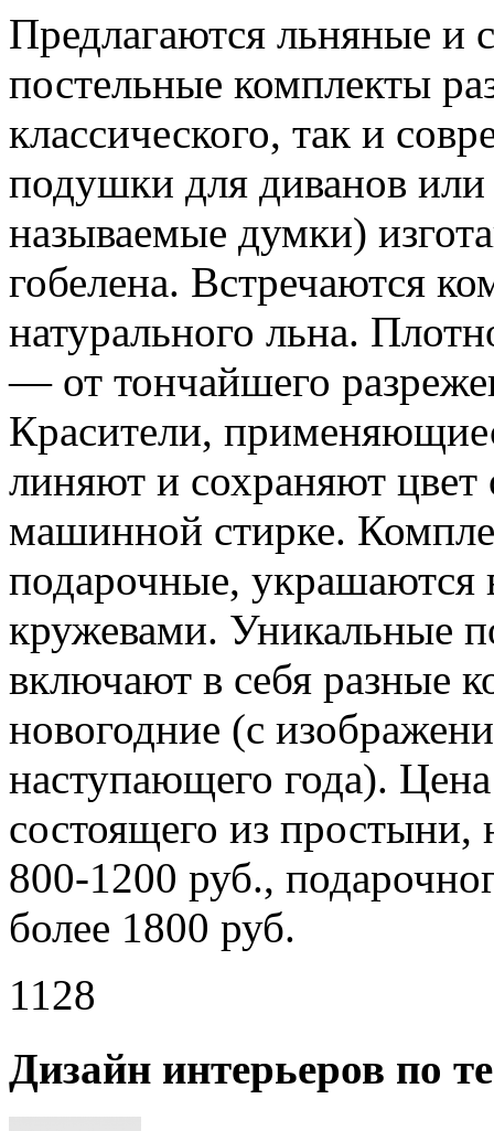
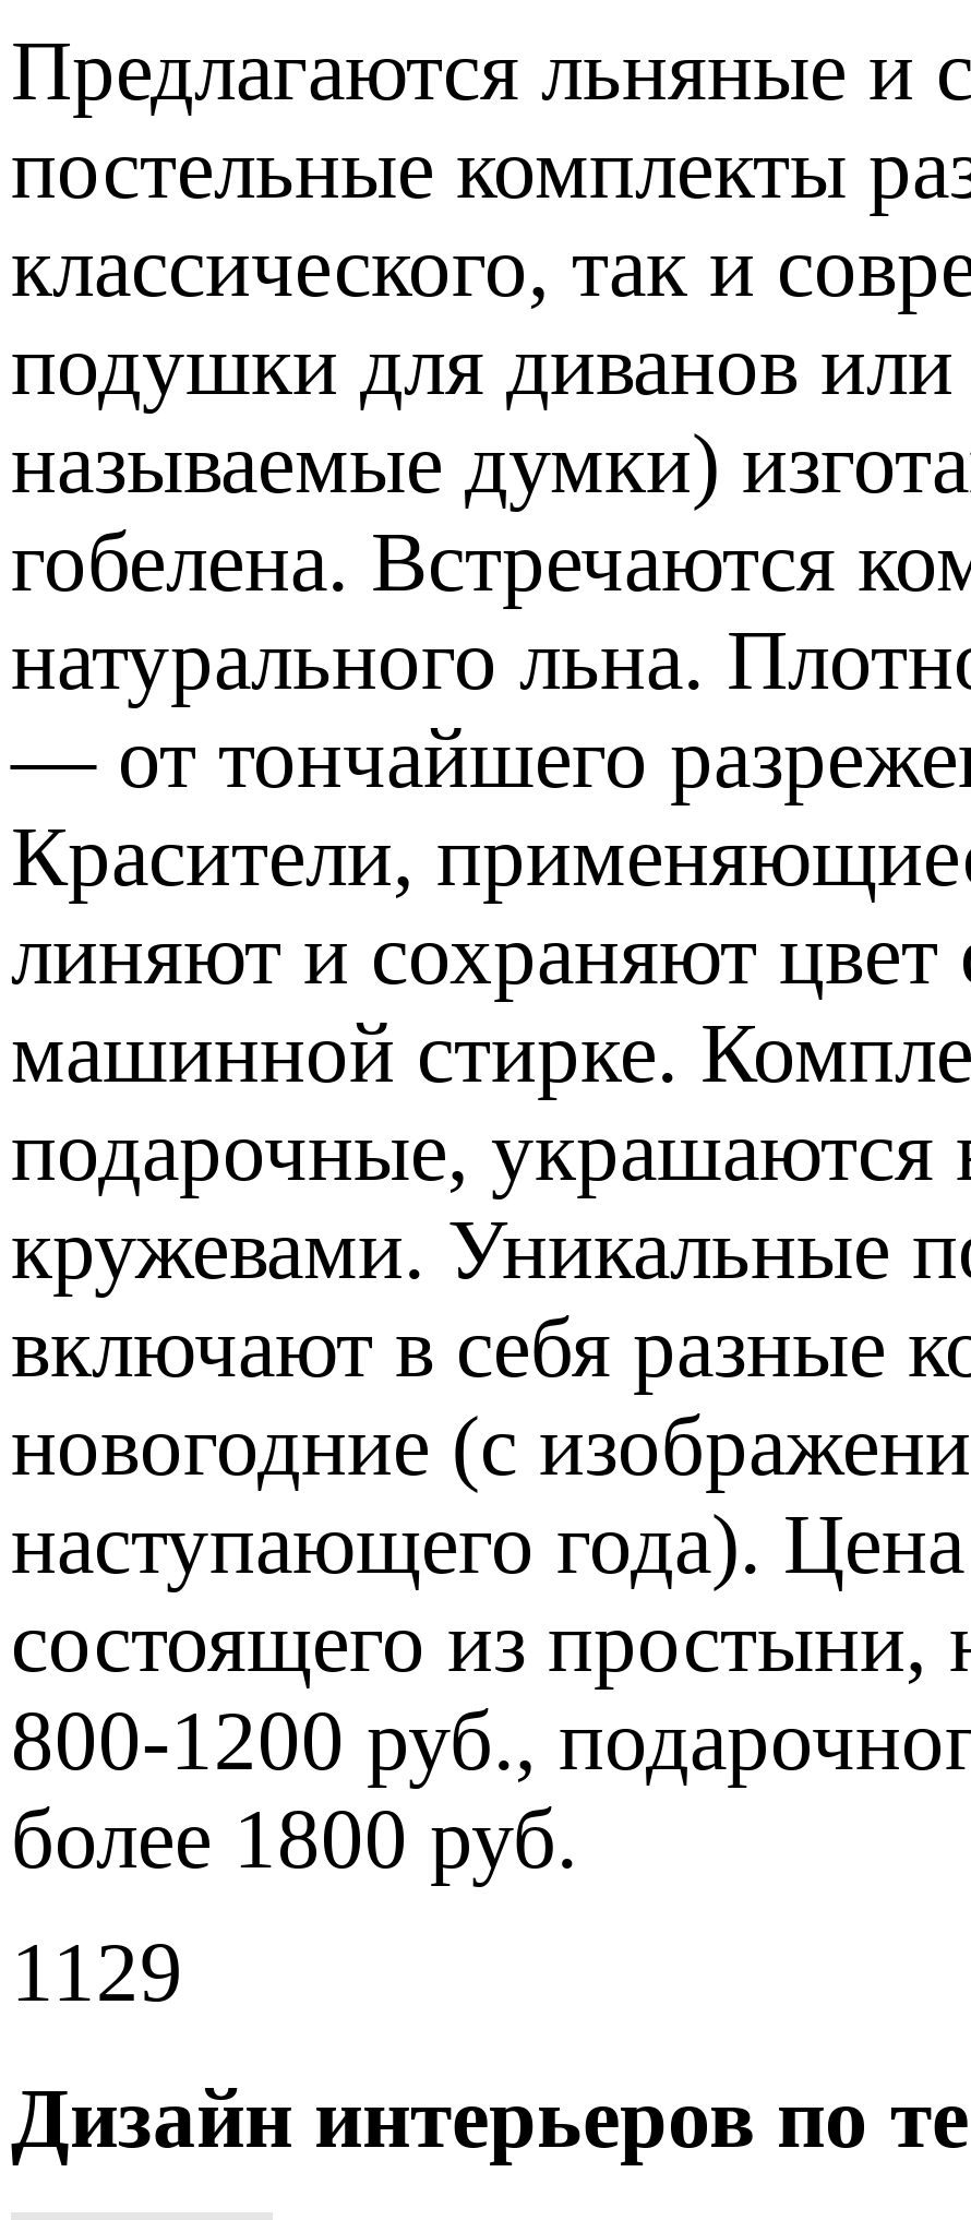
- 1128
+ 1129
